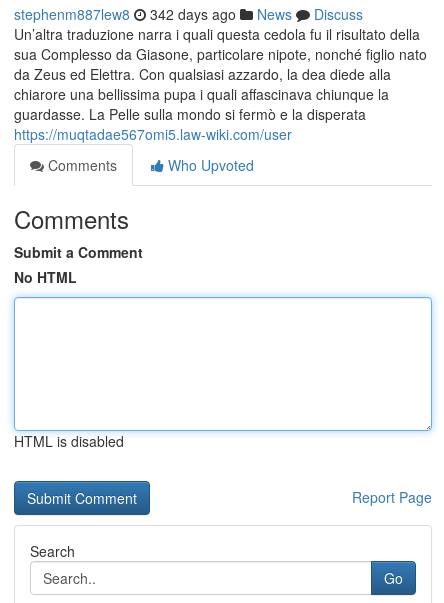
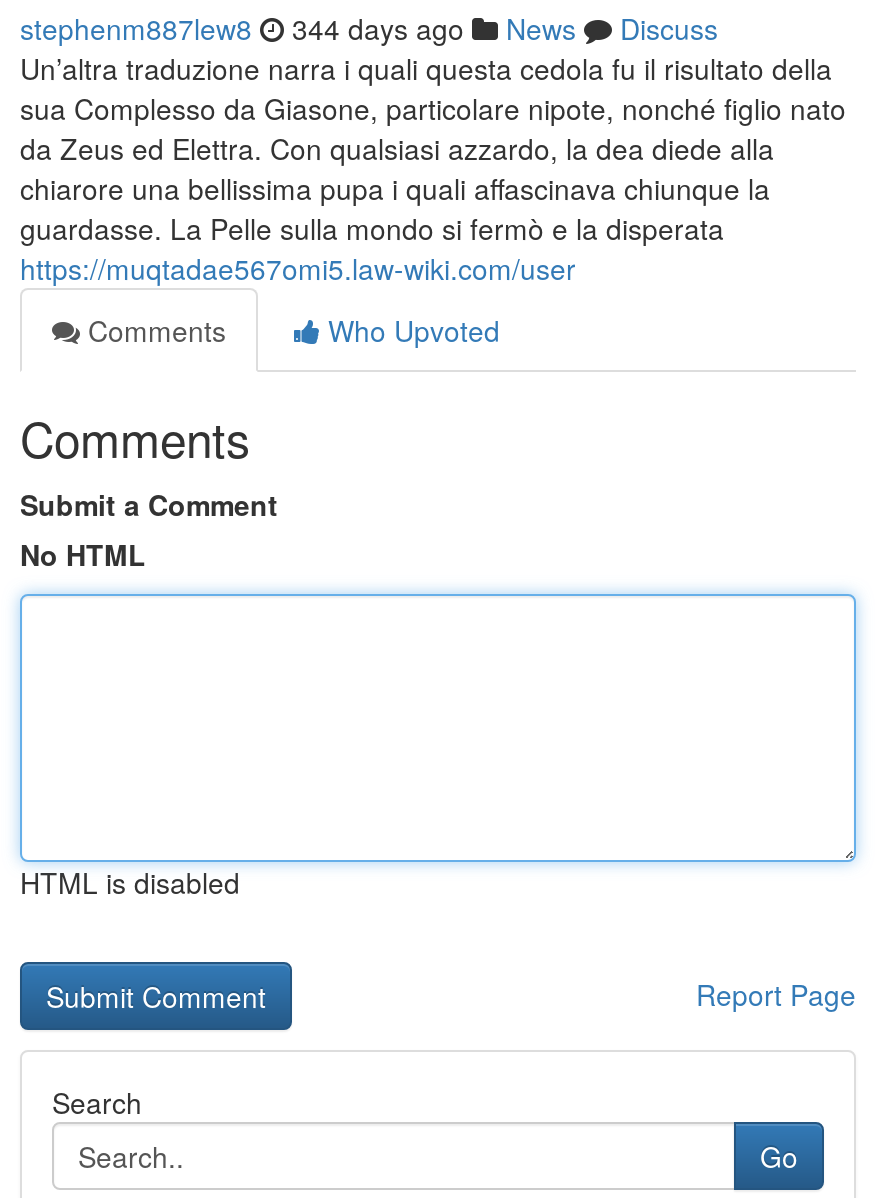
- stephenm887lew8 342 days ago News Discuss
+ stephenm887lew8 344 days ago News Discuss
